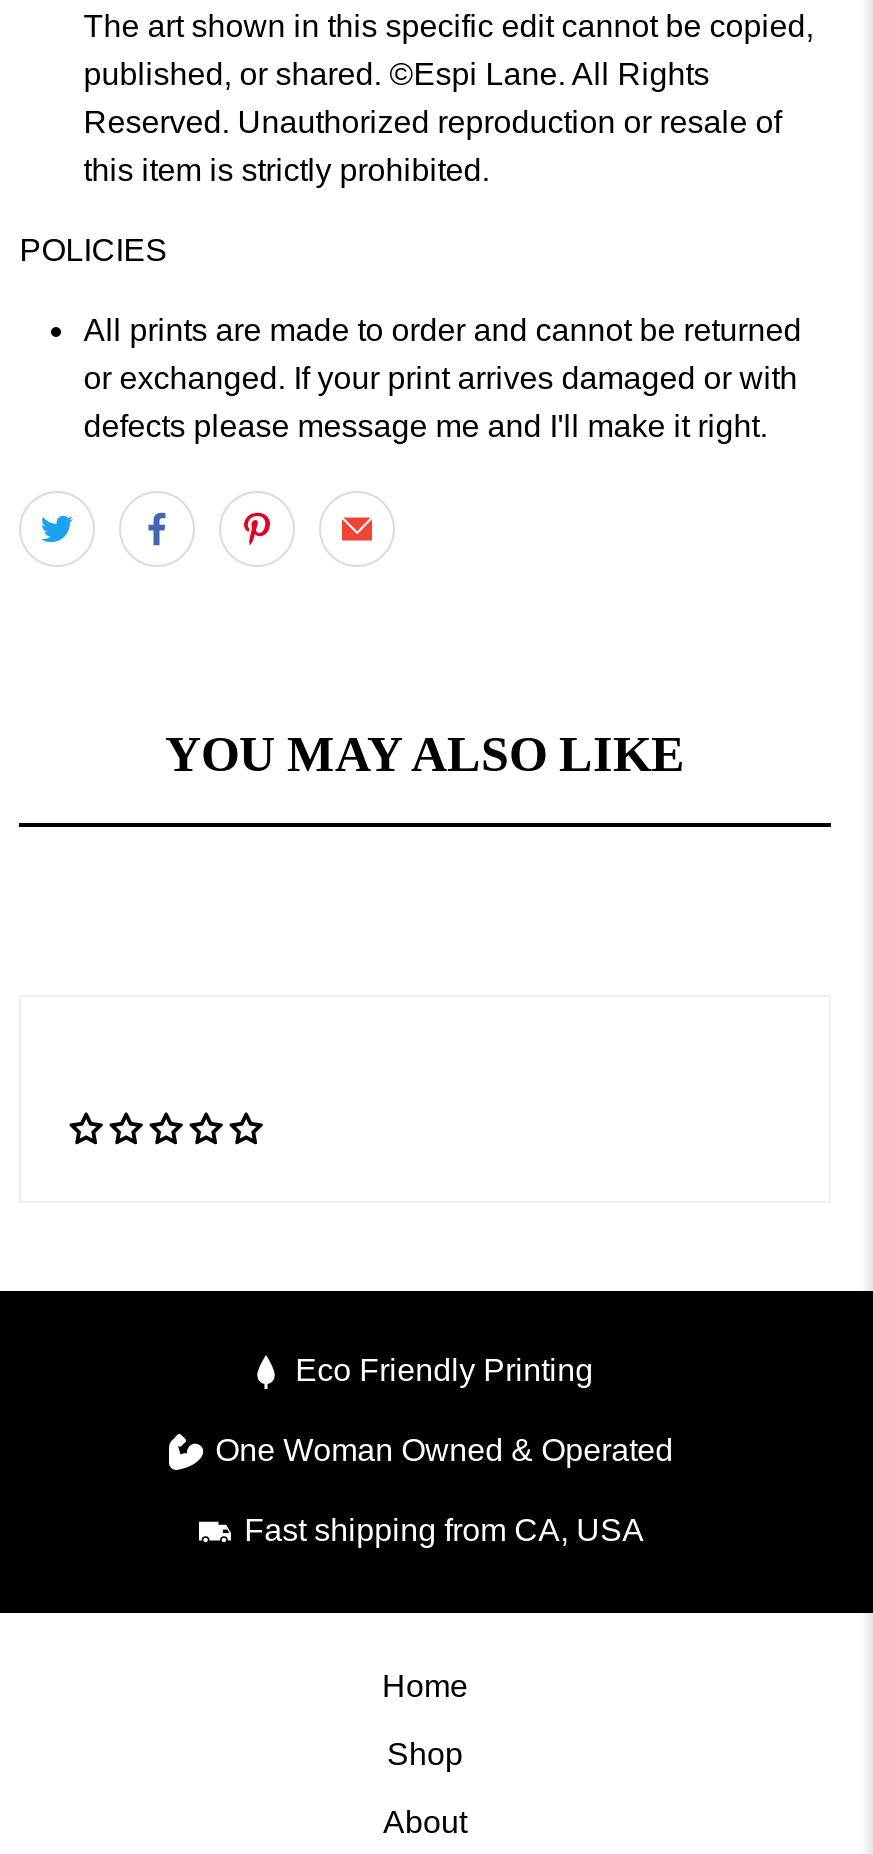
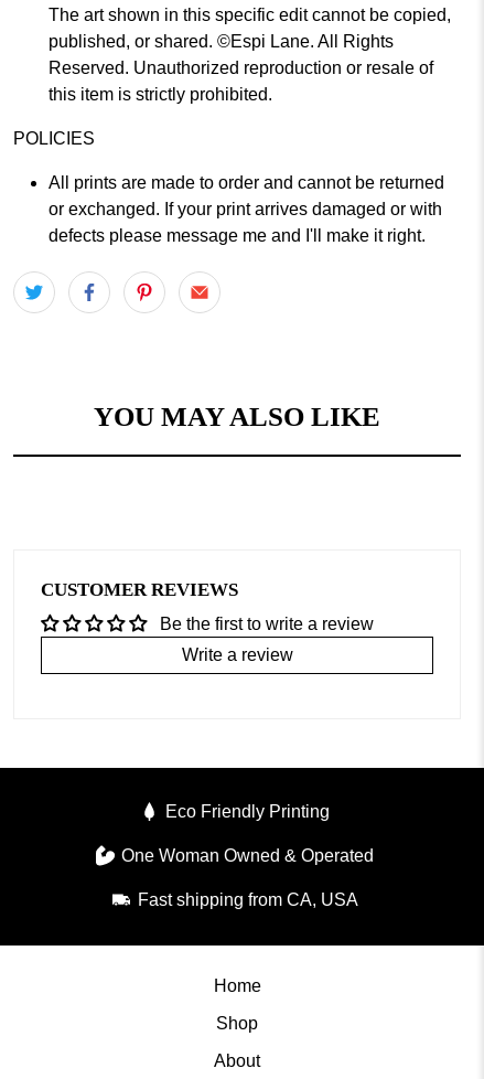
+ CUSTOMER REVIEWS
+ Be the first to write a review
+ Write a review
